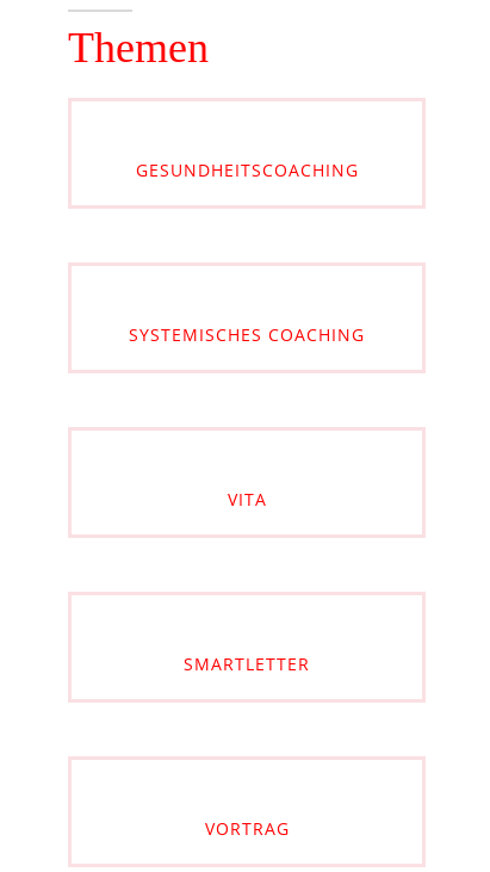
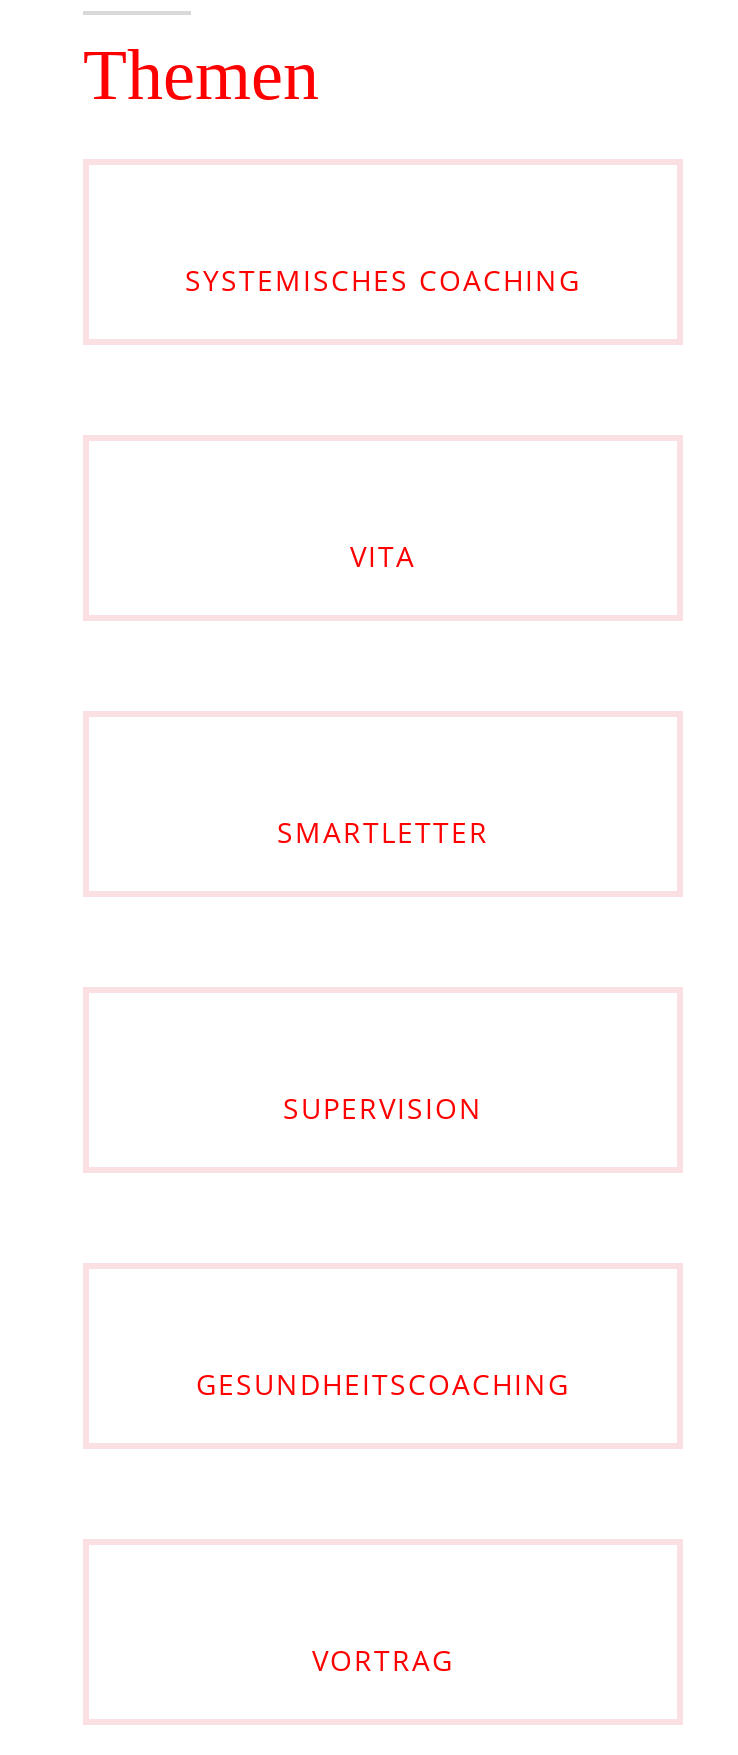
moved down: GESUNDHEITSCOACHING

moved up: SYSTEMISCHES COACHING | VITA | SMARTLETTER

+ SUPERVISION
